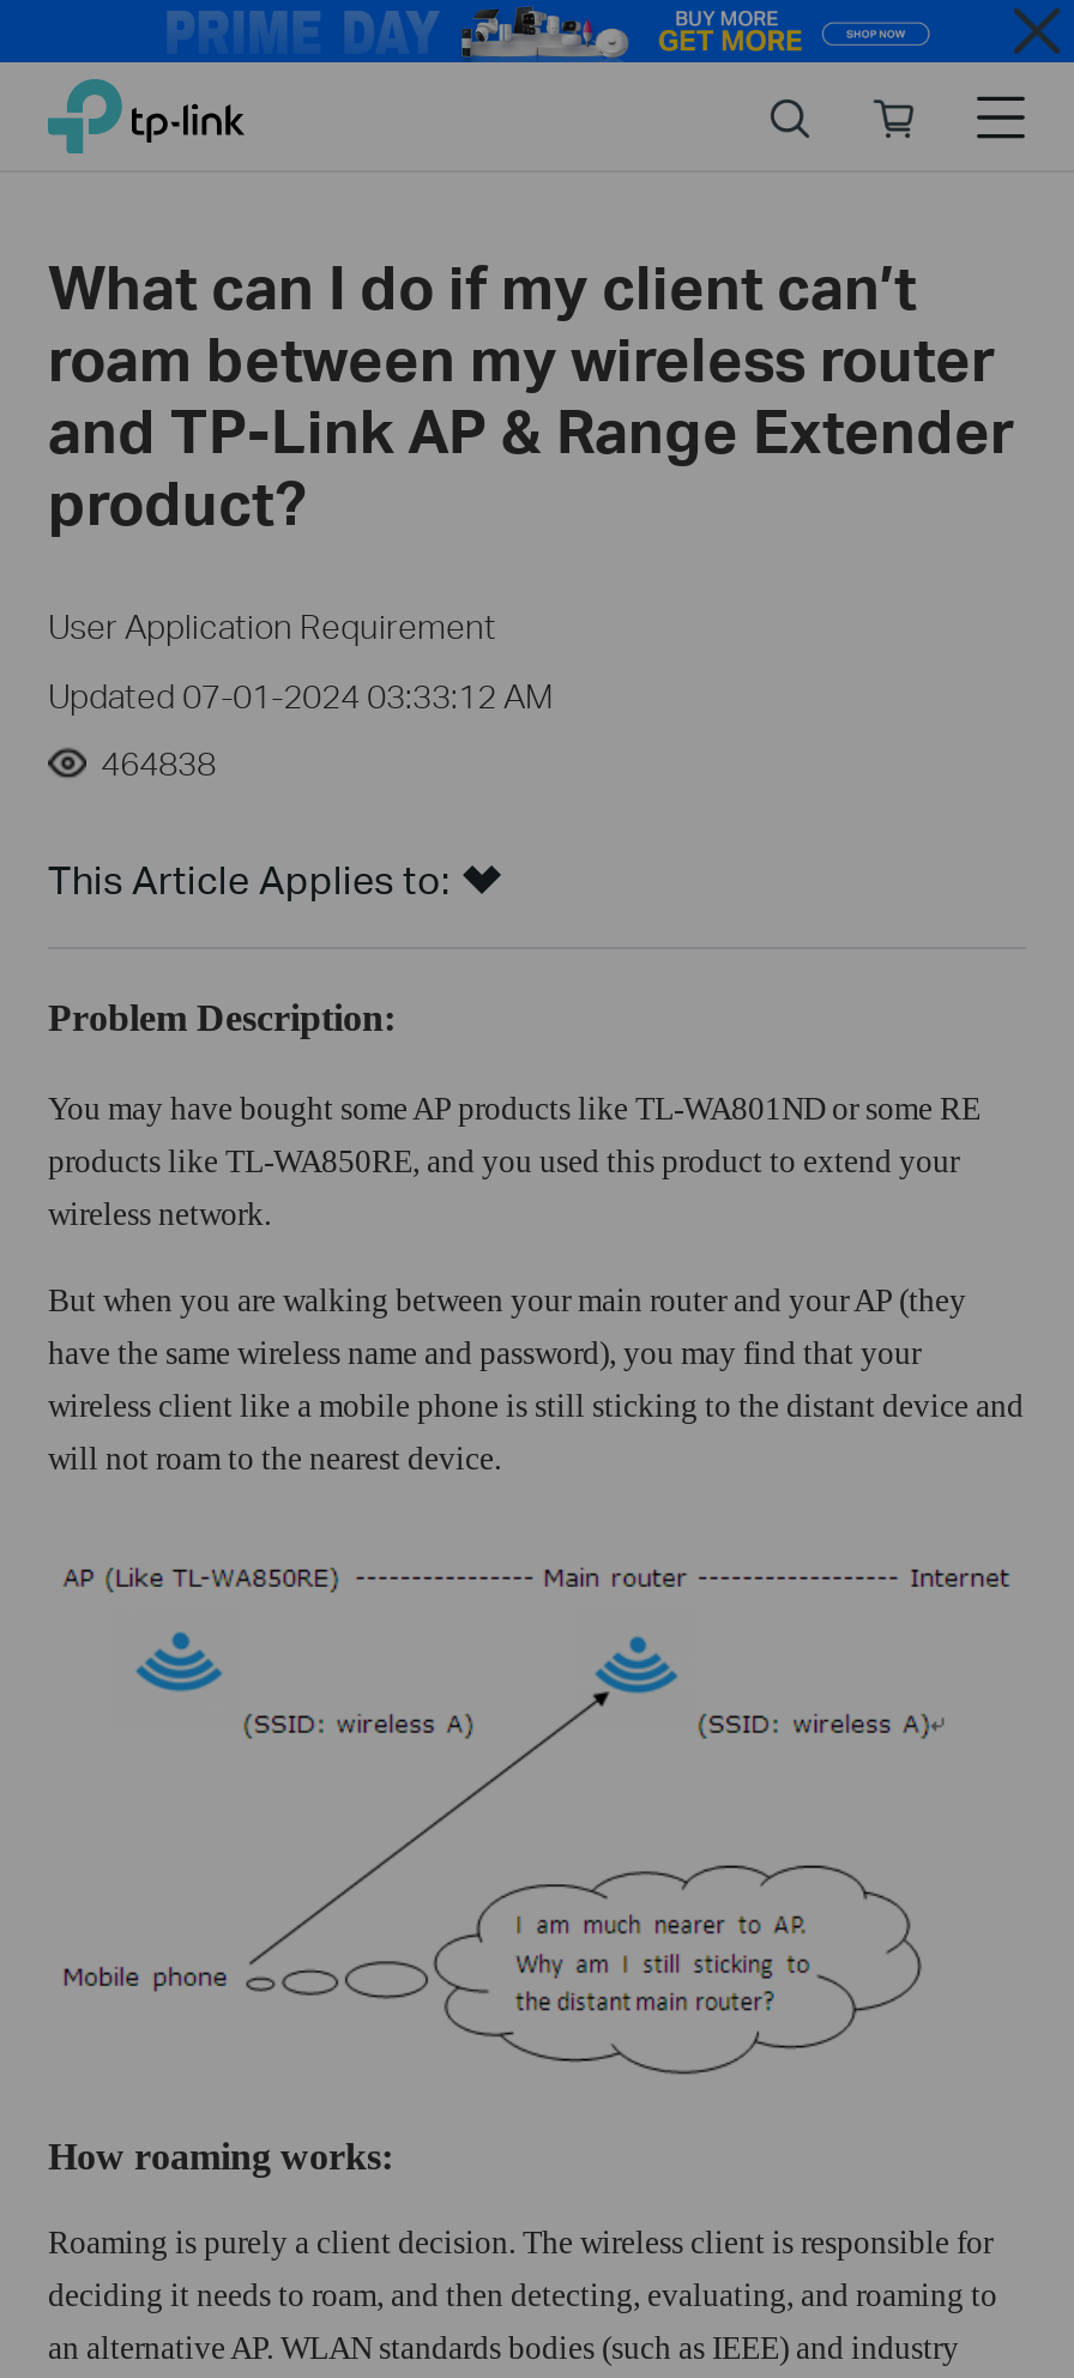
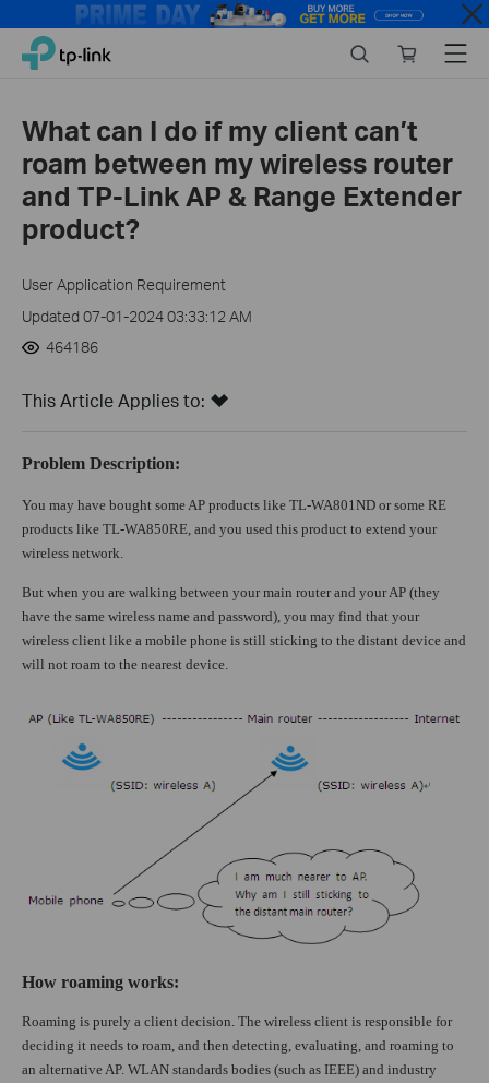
- 464838
+ 464186
